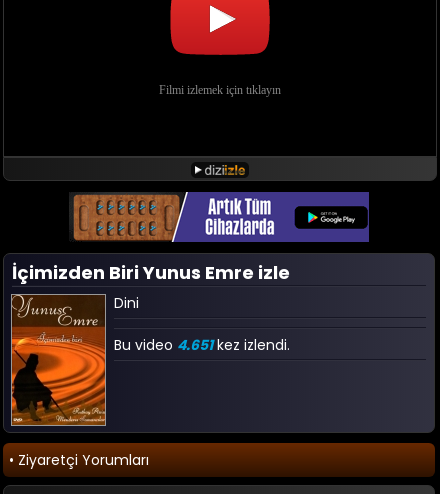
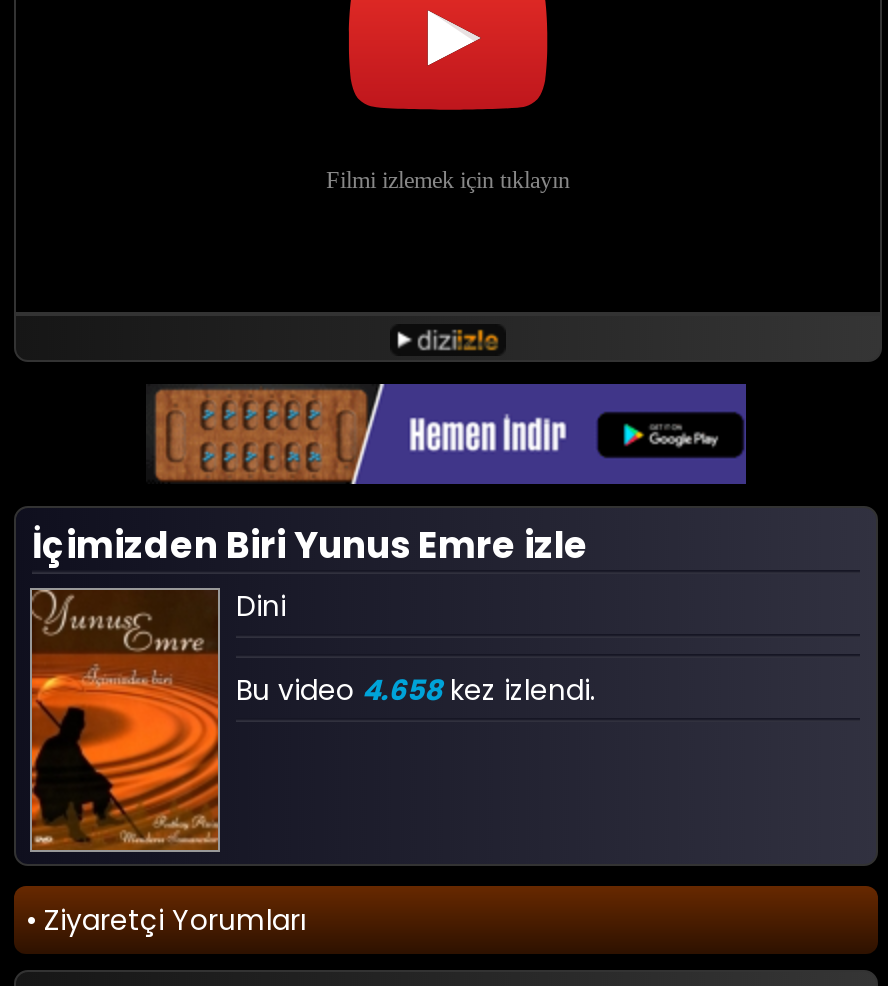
- [image]
+ [image]

- Bu video 4.651 kez izlendi.
+ Bu video 4.658 kez izlendi.
